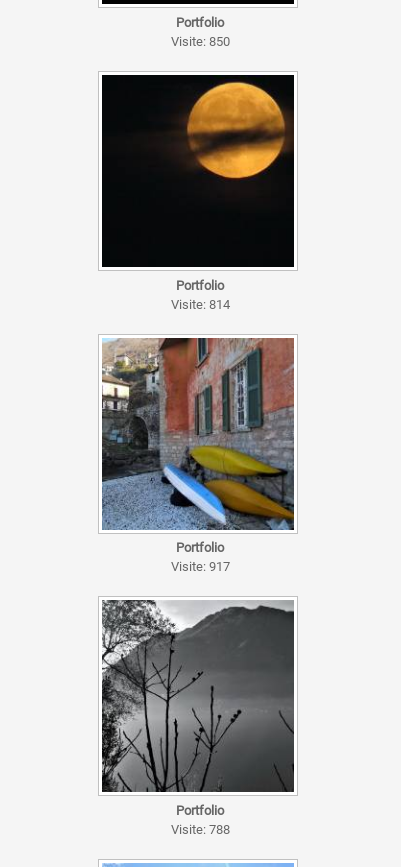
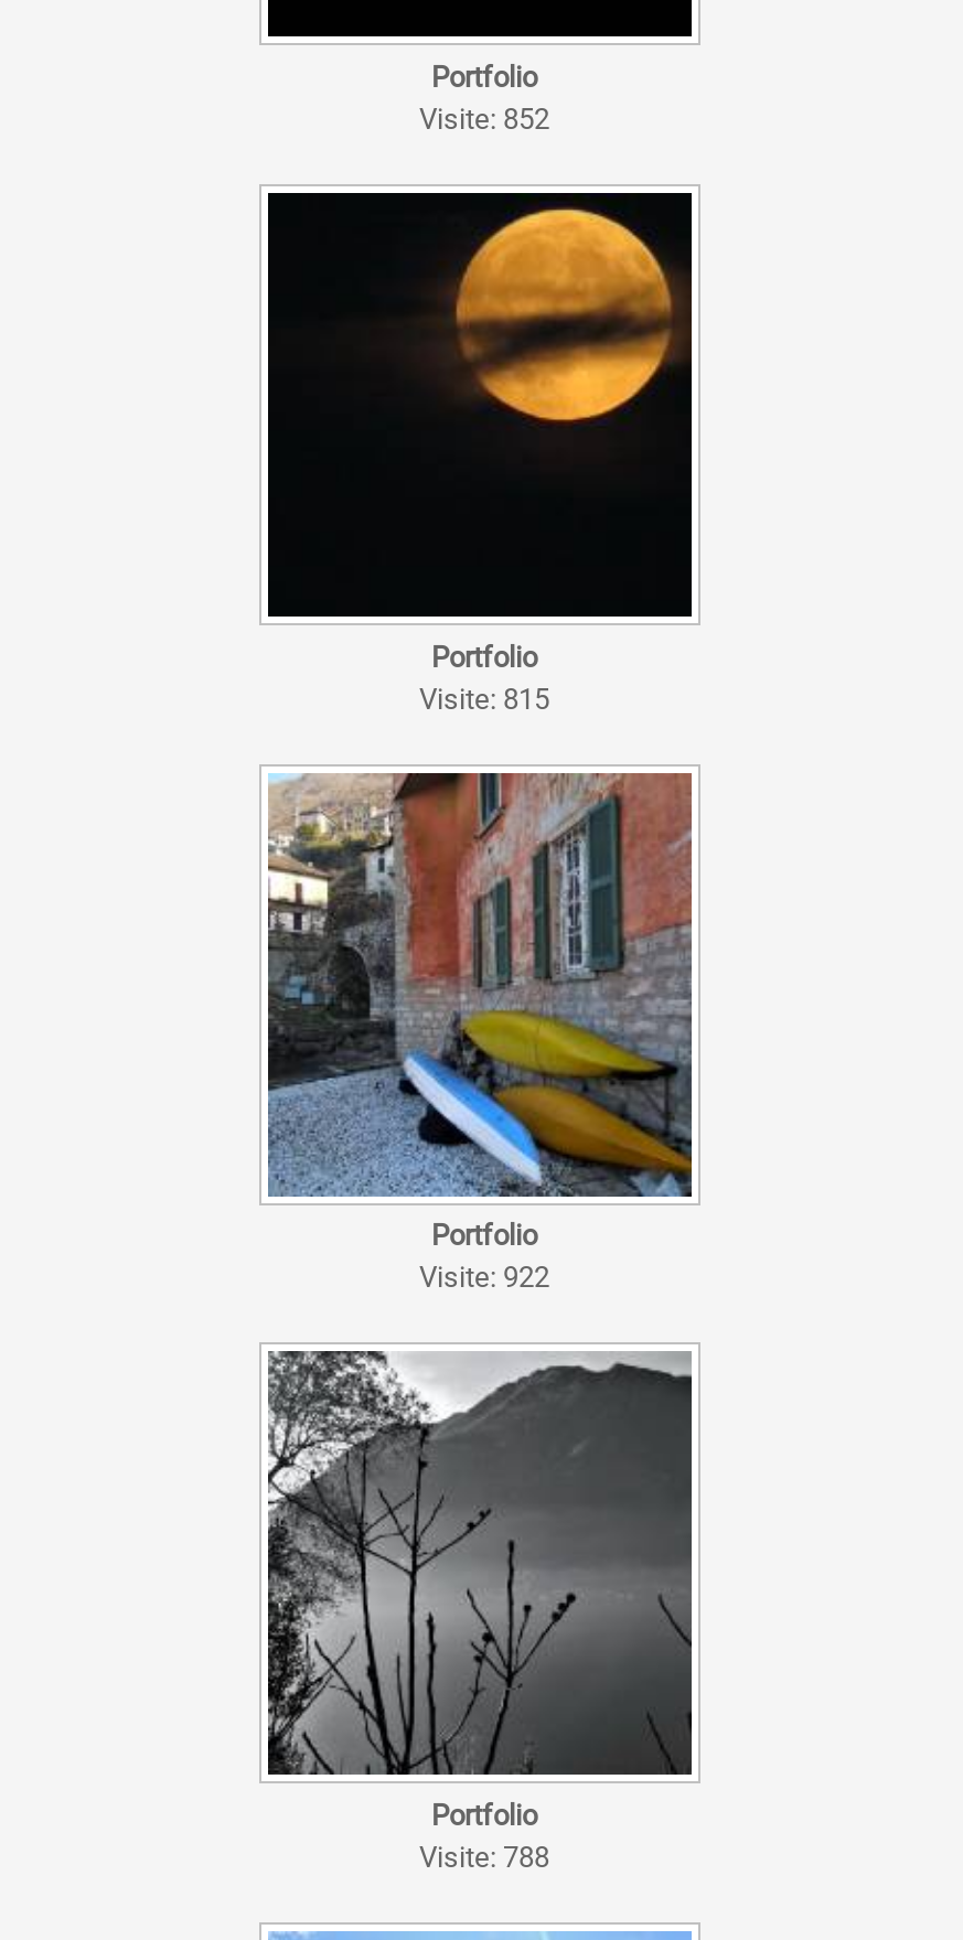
- Visite: 850
+ Visite: 852

- Visite: 814
+ Visite: 815

- Visite: 917
+ Visite: 922
